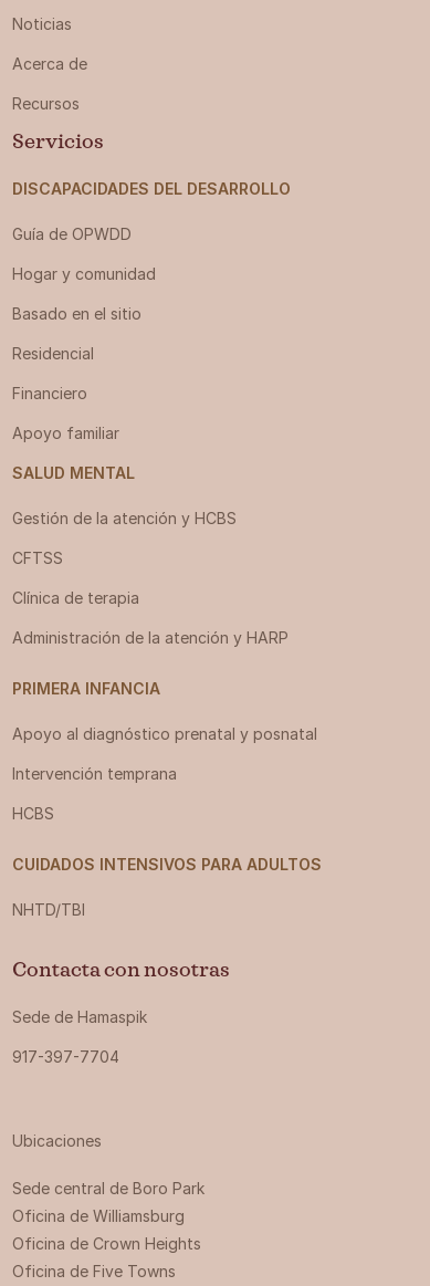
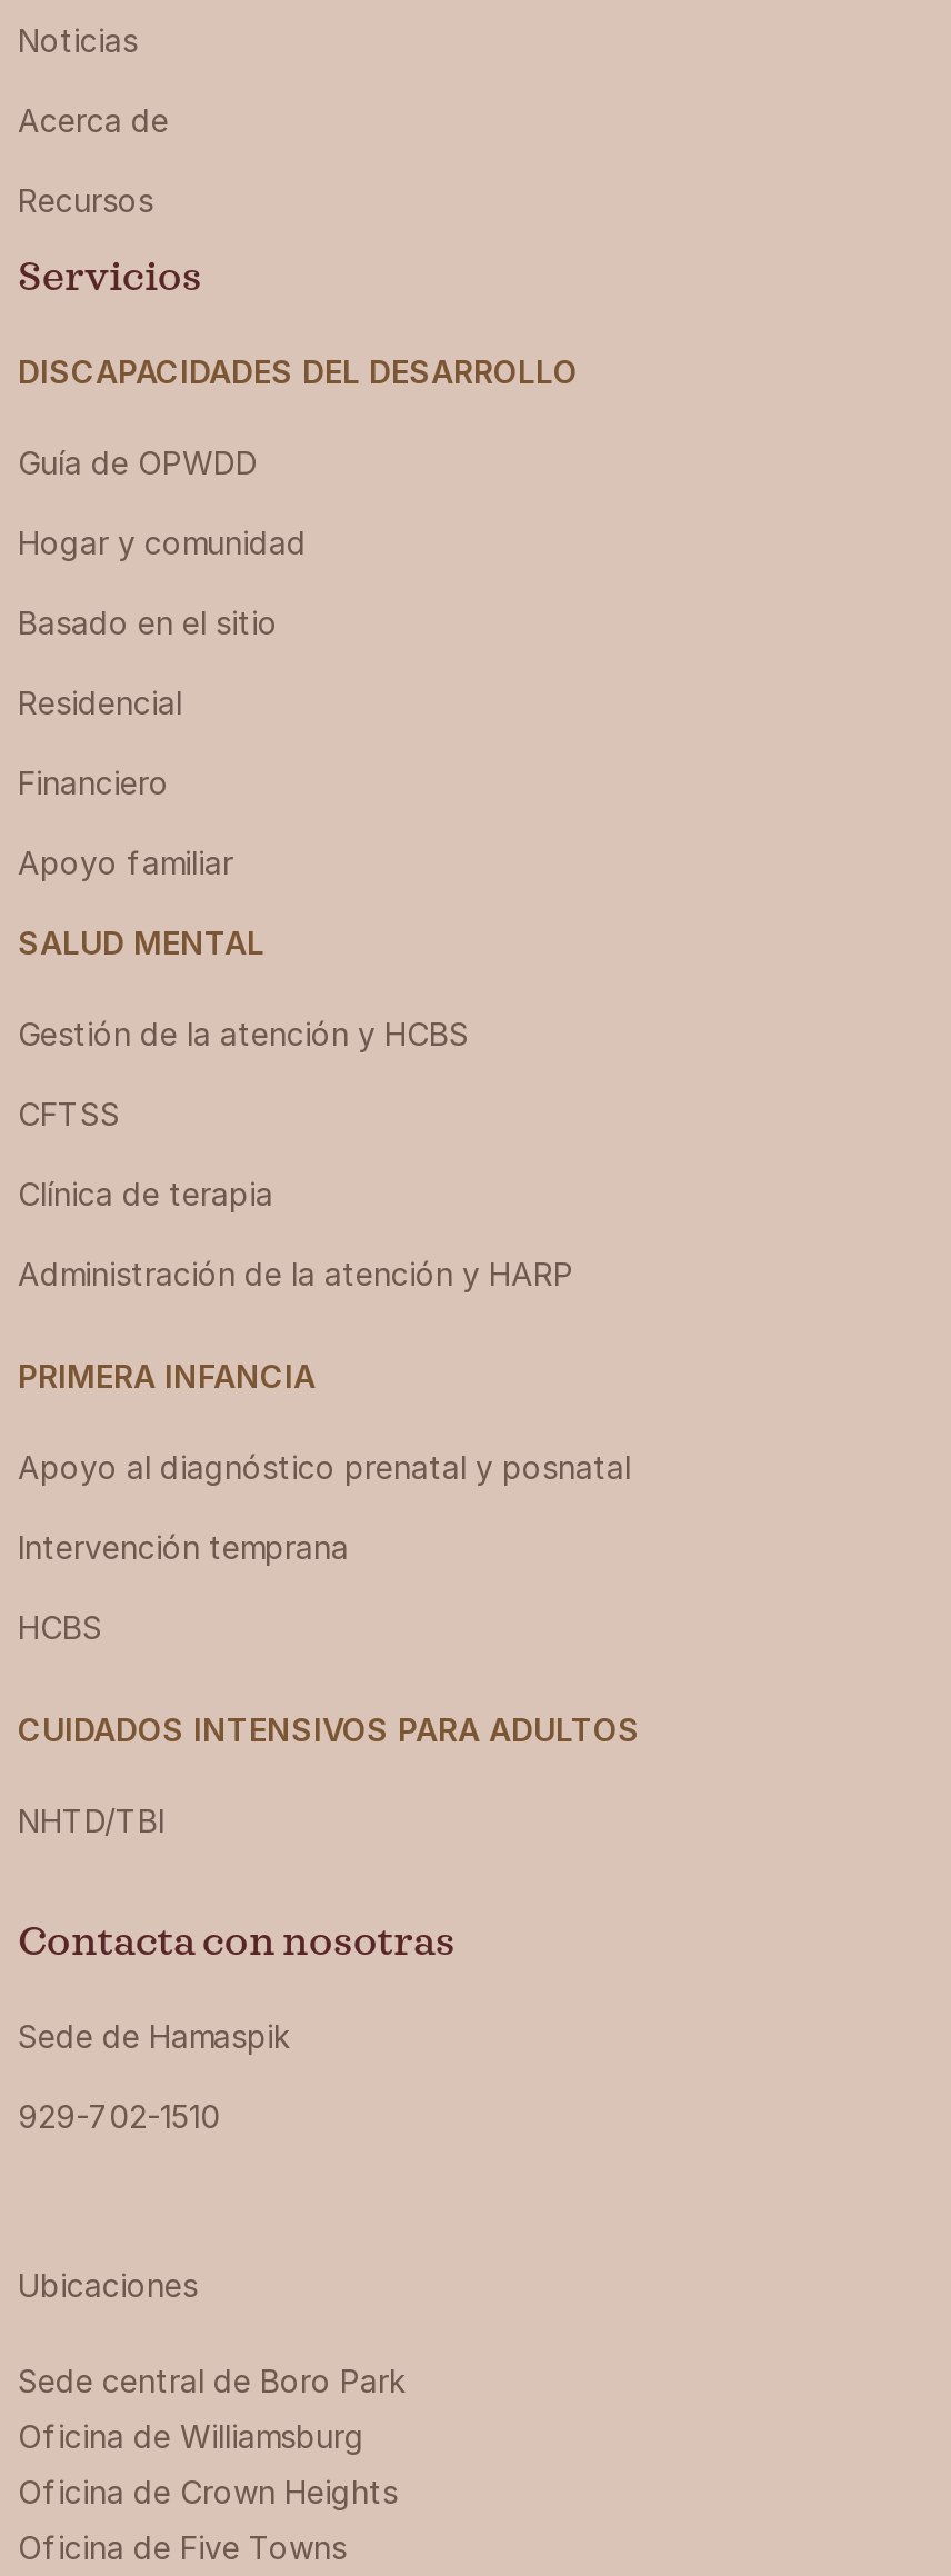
- 917-397-7704
+ 929-702-1510
